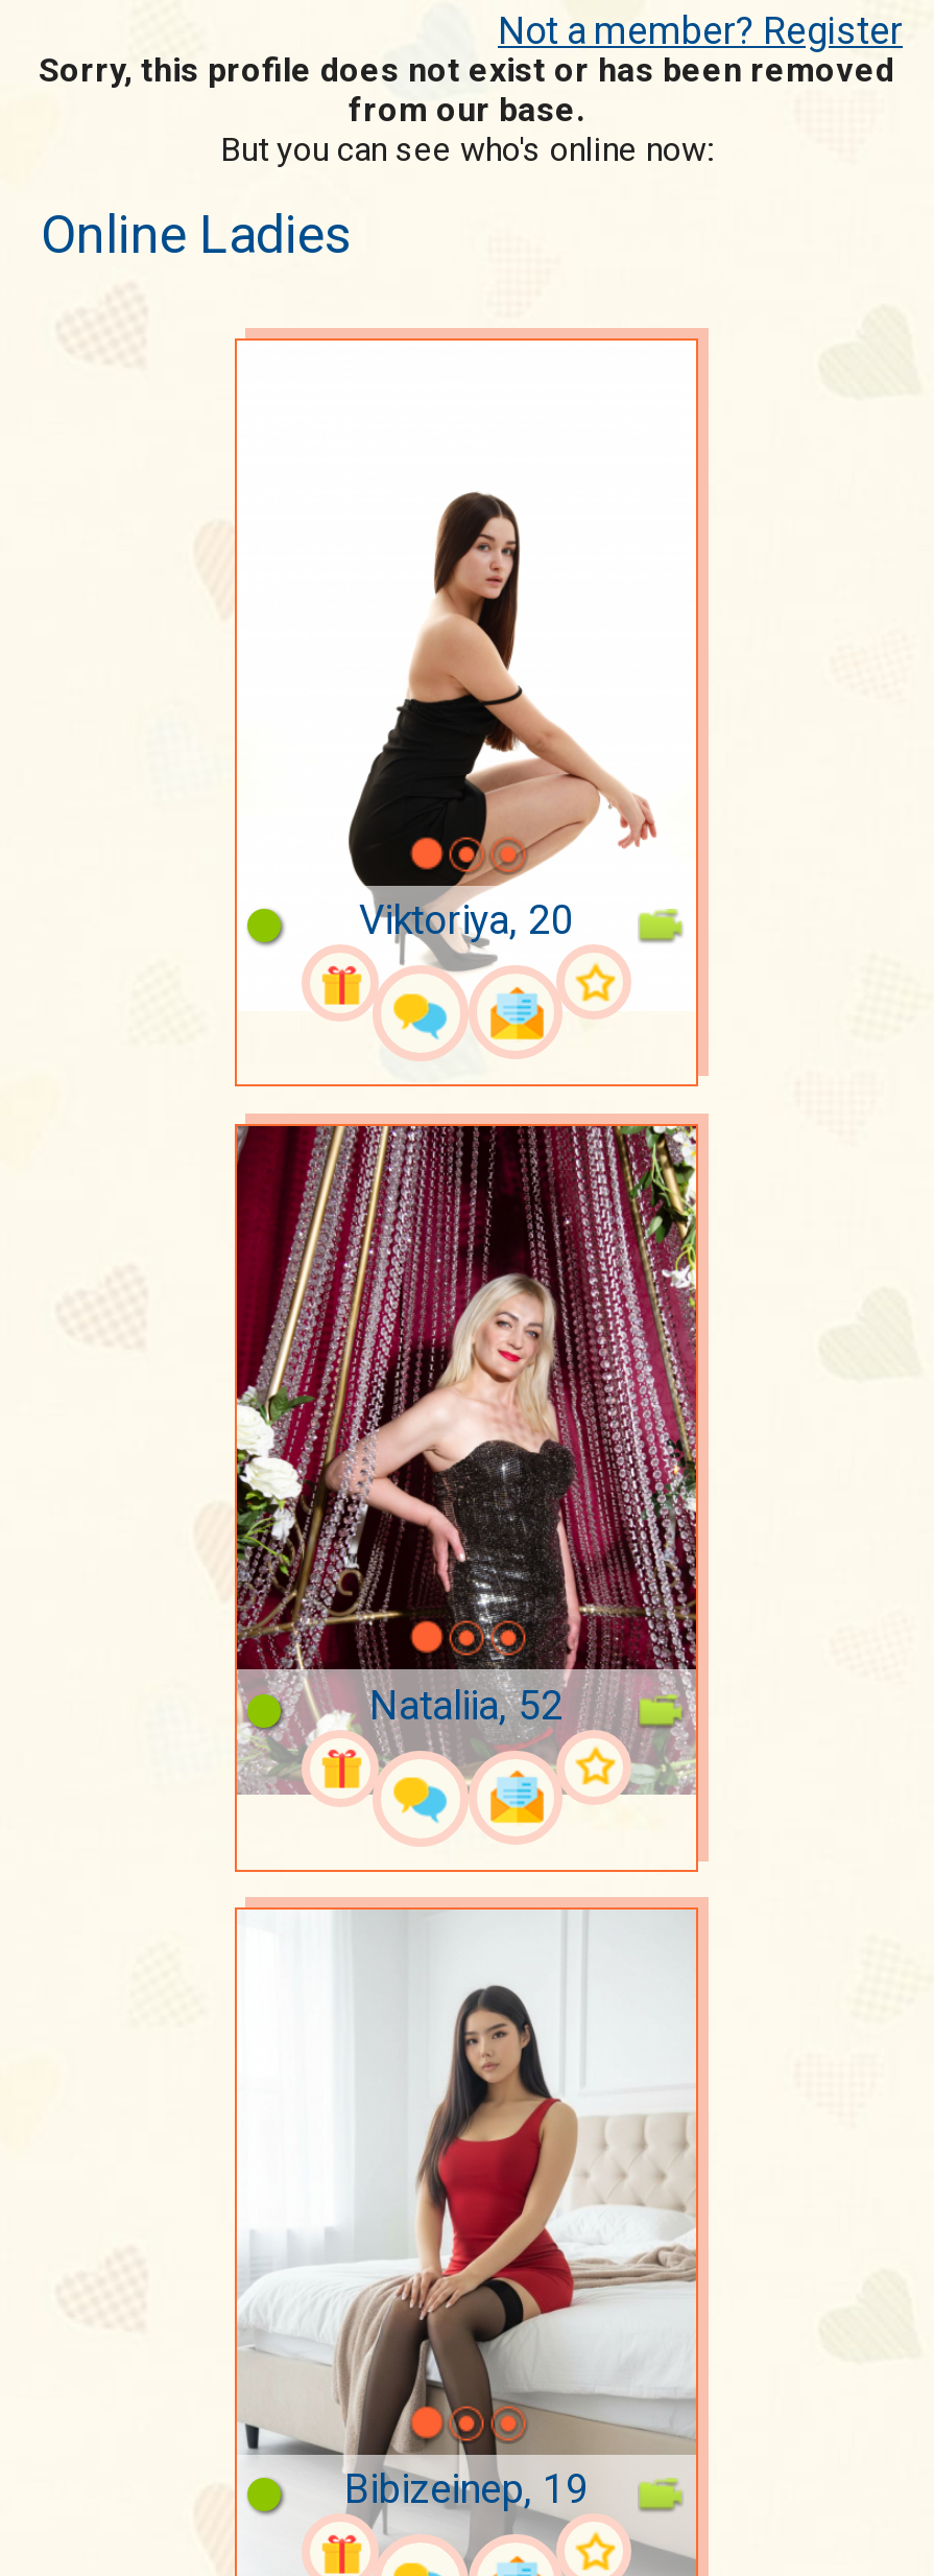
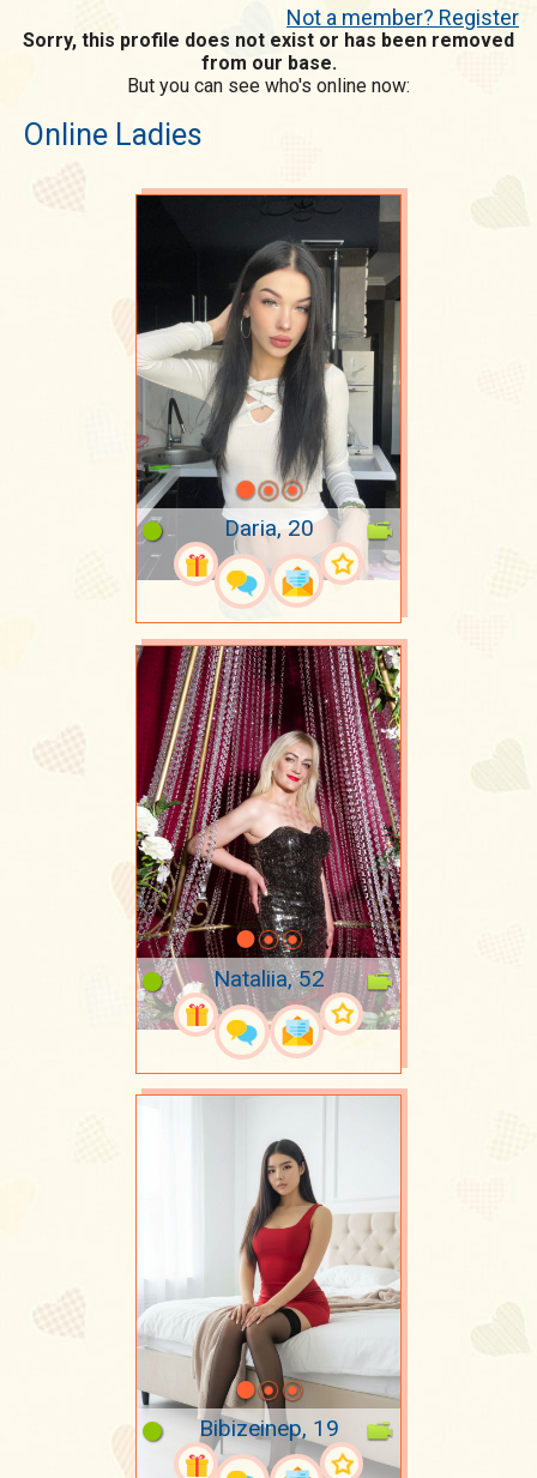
- [image]
- Viktoriya, 20
+ [image]
+ Daria, 20
